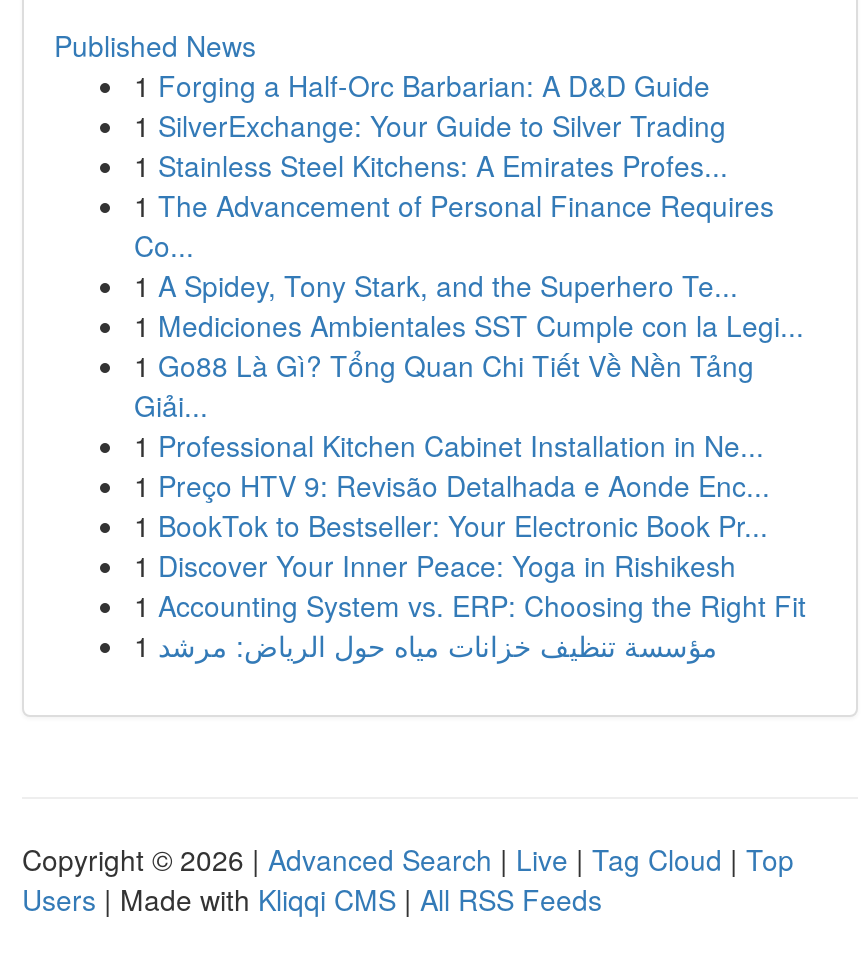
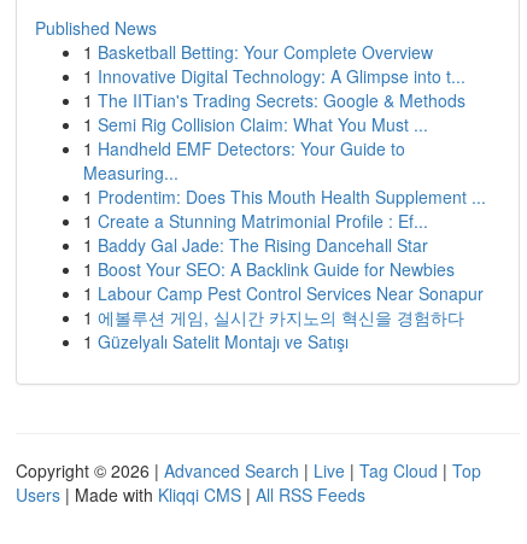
- 1 Forging a Half-Orc Barbarian: A D&D Guide
- 1 SilverExchange: Your Guide to Silver Trading
- 1 Stainless Steel Kitchens: A Emirates Profes...
- 1 The Advancement of Personal Finance Requires
- Co...
- 1 A Spidey, Tony Stark, and the Superhero Te...
- 1 Mediciones Ambientales SST Cumple con la Legi...
- 1 Go88 Là Gì? Tổng Quan Chi Tiết Về Nền Tảng
- Giải...
- 1 Professional Kitchen Cabinet Installation in Ne...
- 1 Preço HTV 9: Revisão Detalhada e Aonde Enc...
- 1 BookTok to Bestseller: Your Electronic Book Pr...
- 1 Discover Your Inner Peace: Yoga in Rishikesh
- 1 Accounting System vs. ERP: Choosing the Right Fit
- 1 مؤسسة تنظيف خزانات مياه حول الرياض: مرشد
+ 1 Basketball Betting: Your Complete Overview
+ 1 Innovative Digital Technology: A Glimpse into t...
+ 1 The IITian's Trading Secrets: Google & Methods
+ 1 Semi Rig Collision Claim: What You Must ...
+ 1 Handheld EMF Detectors: Your Guide to
+ Measuring...
+ 1 Prodentim: Does This Mouth Health Supplement ...
+ 1 Create a Stunning Matrimonial Profile : Ef...
+ 1 Baddy Gal Jade: The Rising Dancehall Star
+ 1 Boost Your SEO: A Backlink Guide for Newbies
+ 1 Labour Camp Pest Control Services Near Sonapur
+ 1 에볼루션 게임, 실시간 카지노의 혁신을 경험하다
+ 1 Güzelyalı Satelit Montajı ve Satışı
